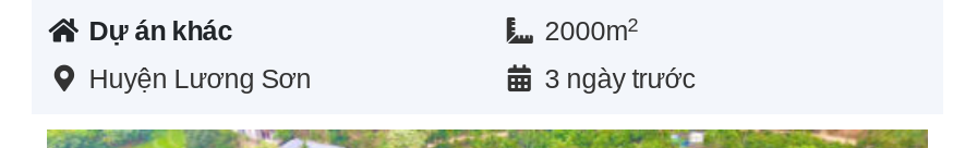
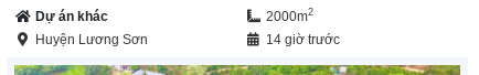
- 3 ngày trước
+ 14 giờ trước
